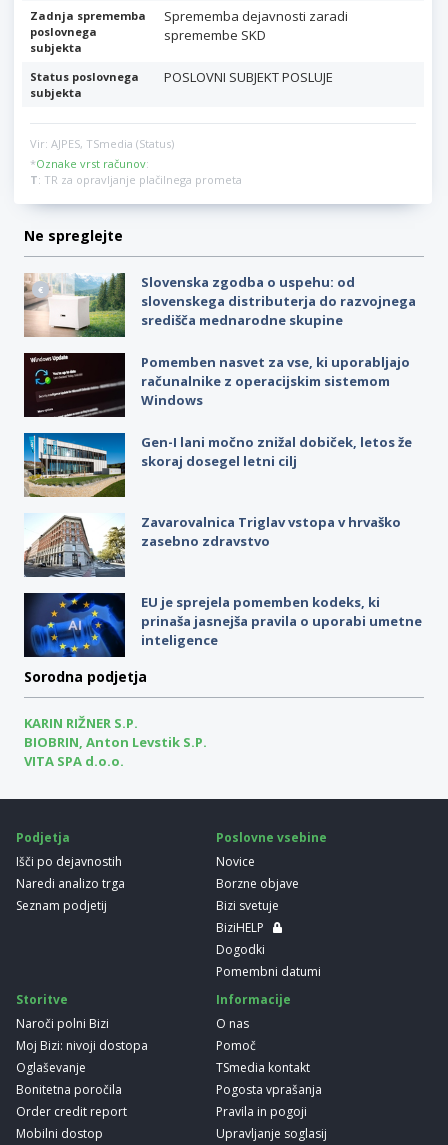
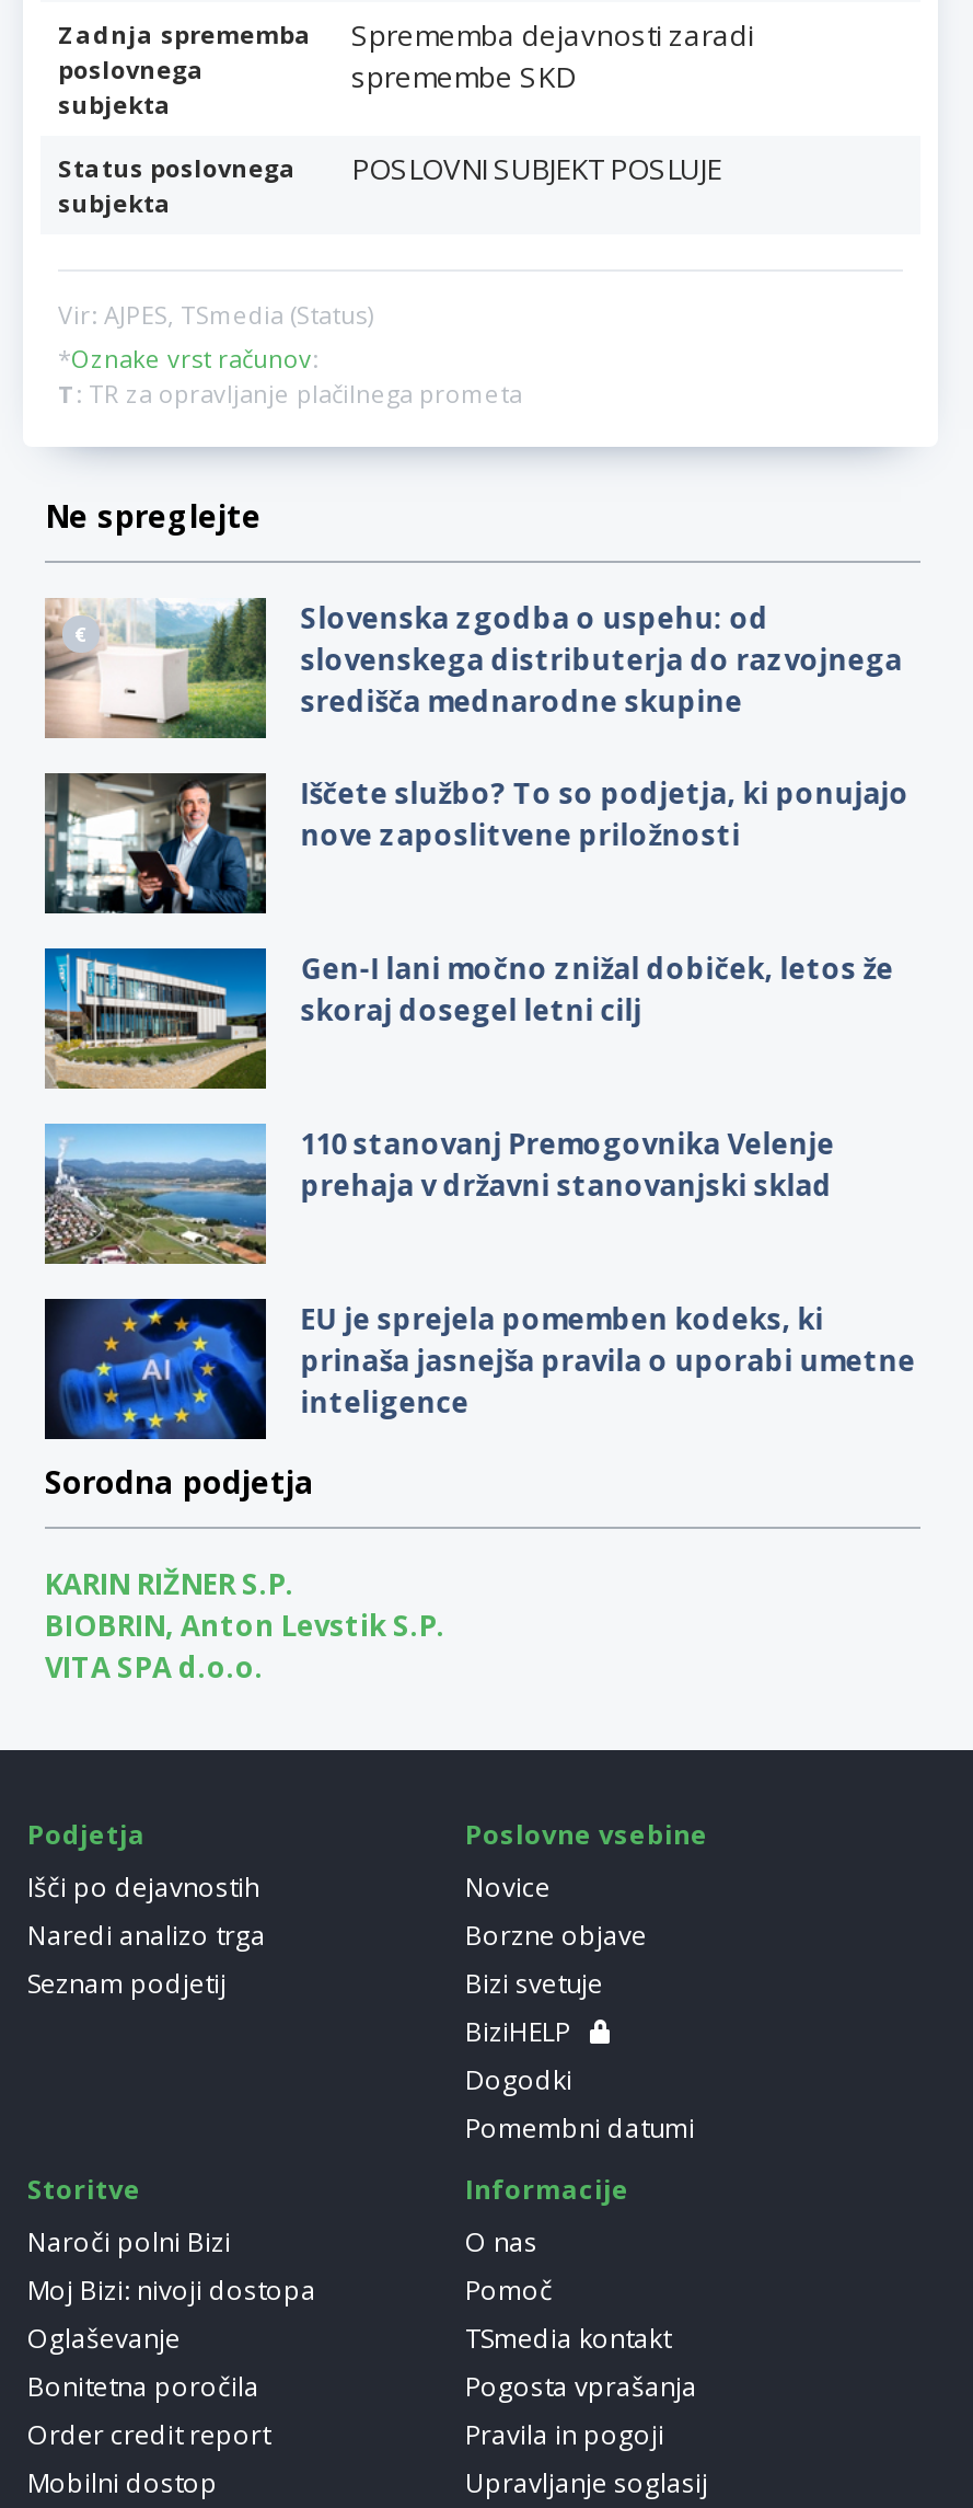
- [image]
- Pomemben nasvet za vse, ki uporabljajo
- računalnike z operacijskim sistemom
- Windows
+ [image]
+ Iščete službo? To so podjetja, ki ponujajo
+ nove zaposlitvene priložnosti

- [image]
- Zavarovalnica Triglav vstopa v hrvaško
- zasebno zdravstvo
+ [image]
+ 110 stanovanj Premogovnika Velenje
+ prehaja v državni stanovanjski sklad
